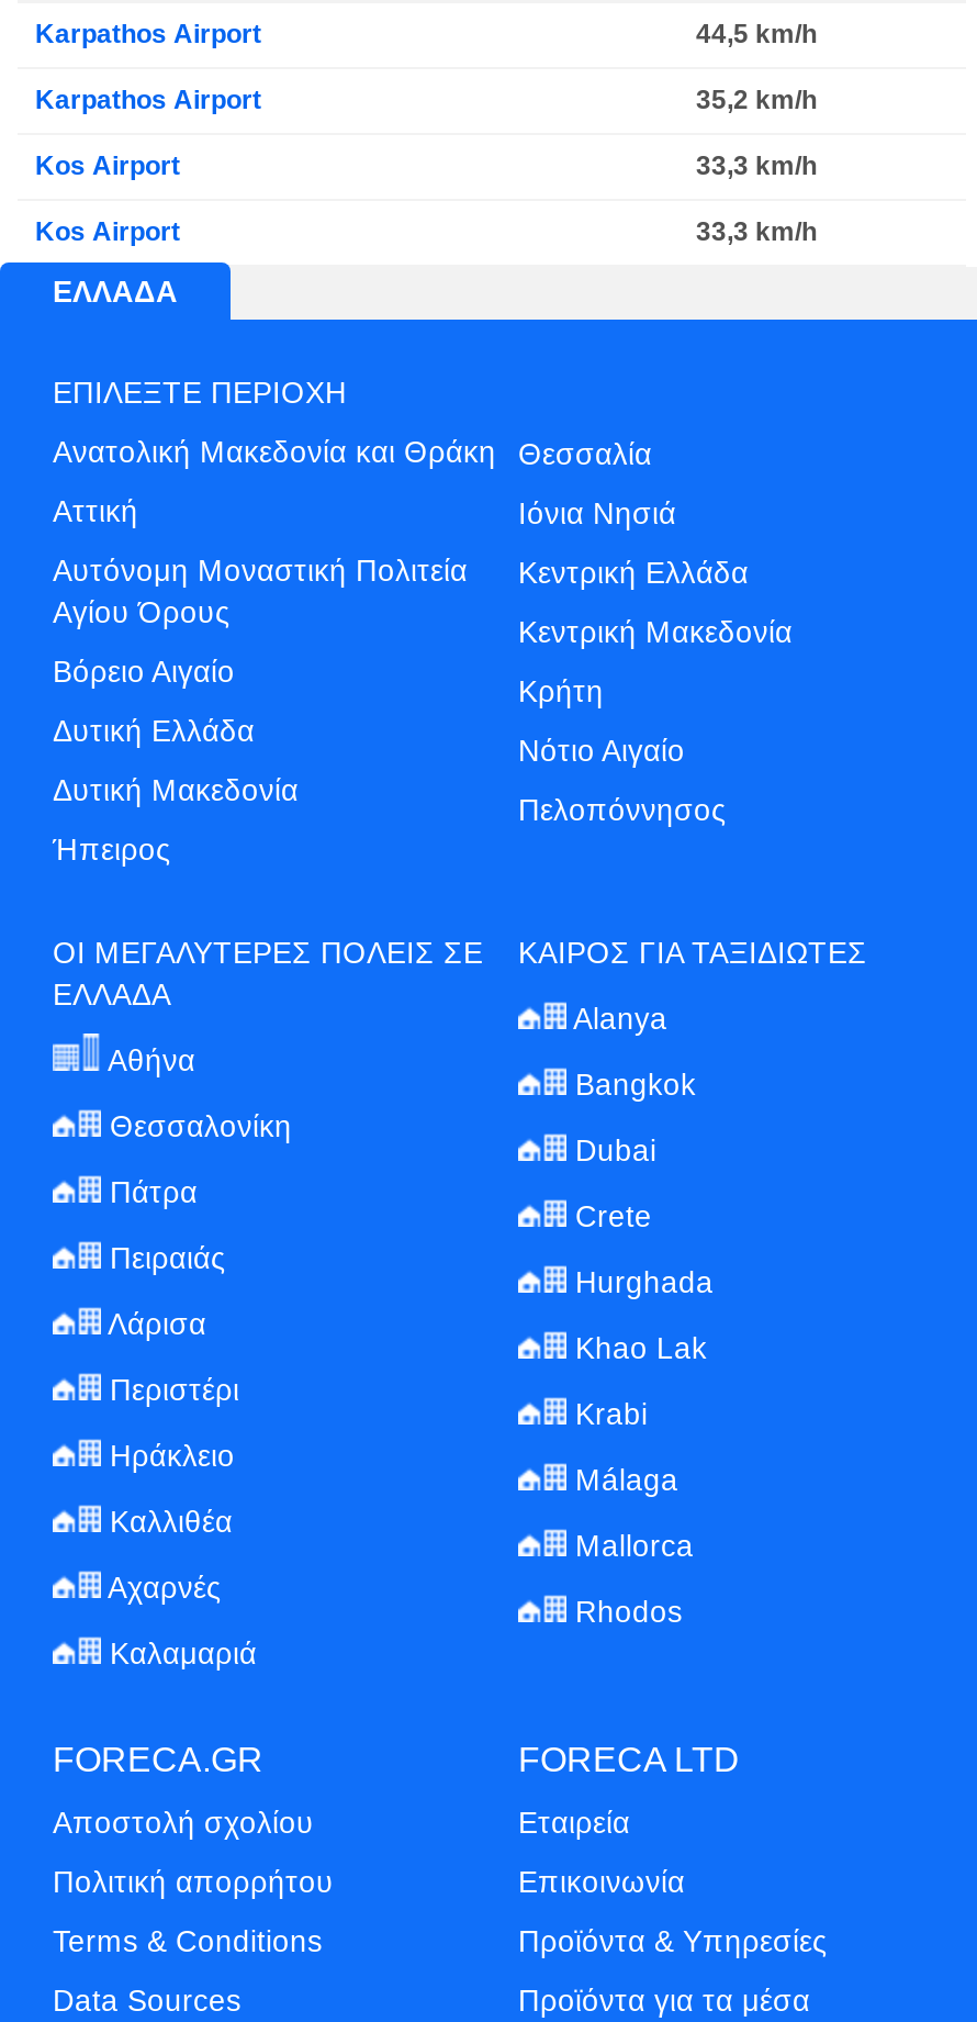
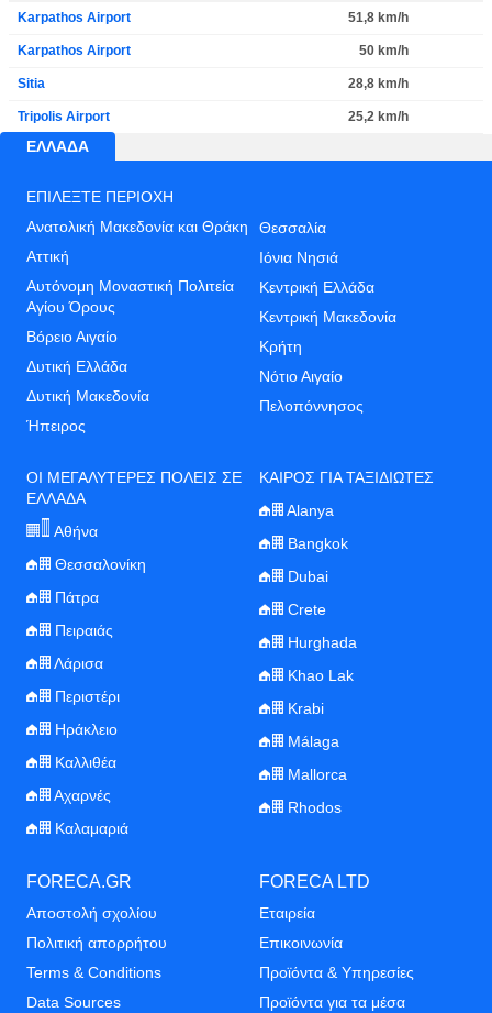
- 44,5 km/h
+ 51,8 km/h

- 35,2 km/h
+ 50 km/h

- Kos Airport
- 33,3 km/h
+ Sitia
+ 28,8 km/h

- Kos Airport
- 33,3 km/h
+ Tripolis Airport
+ 25,2 km/h
